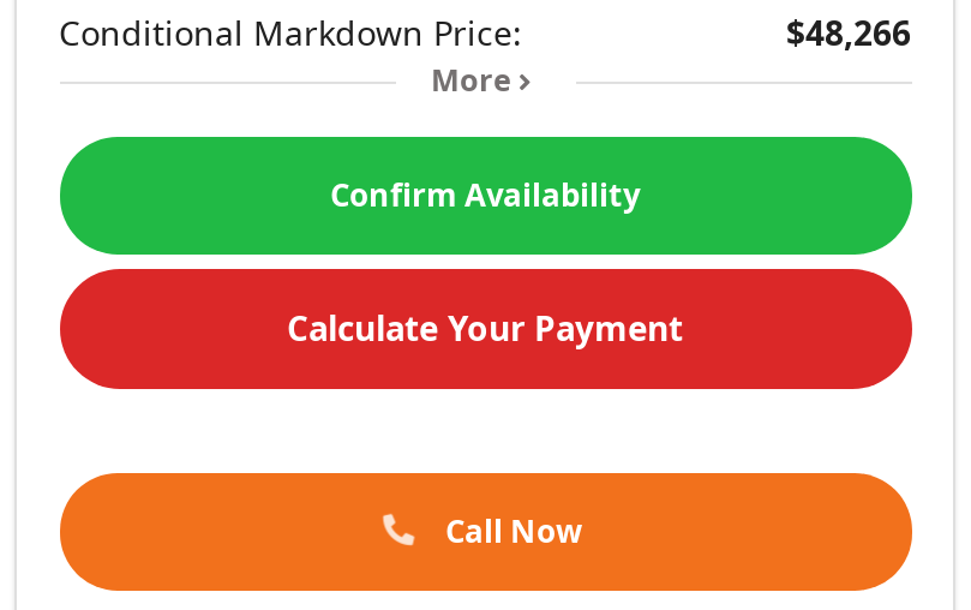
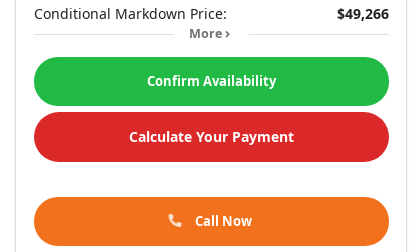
- $48,266
+ $49,266
